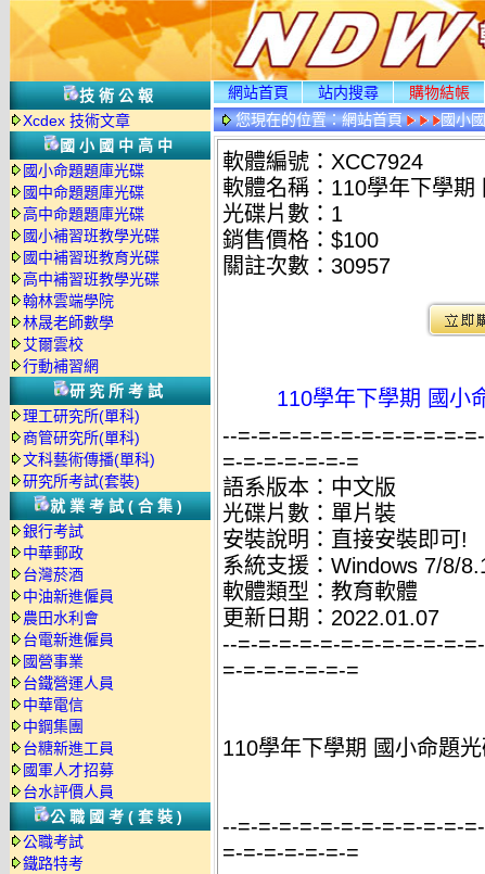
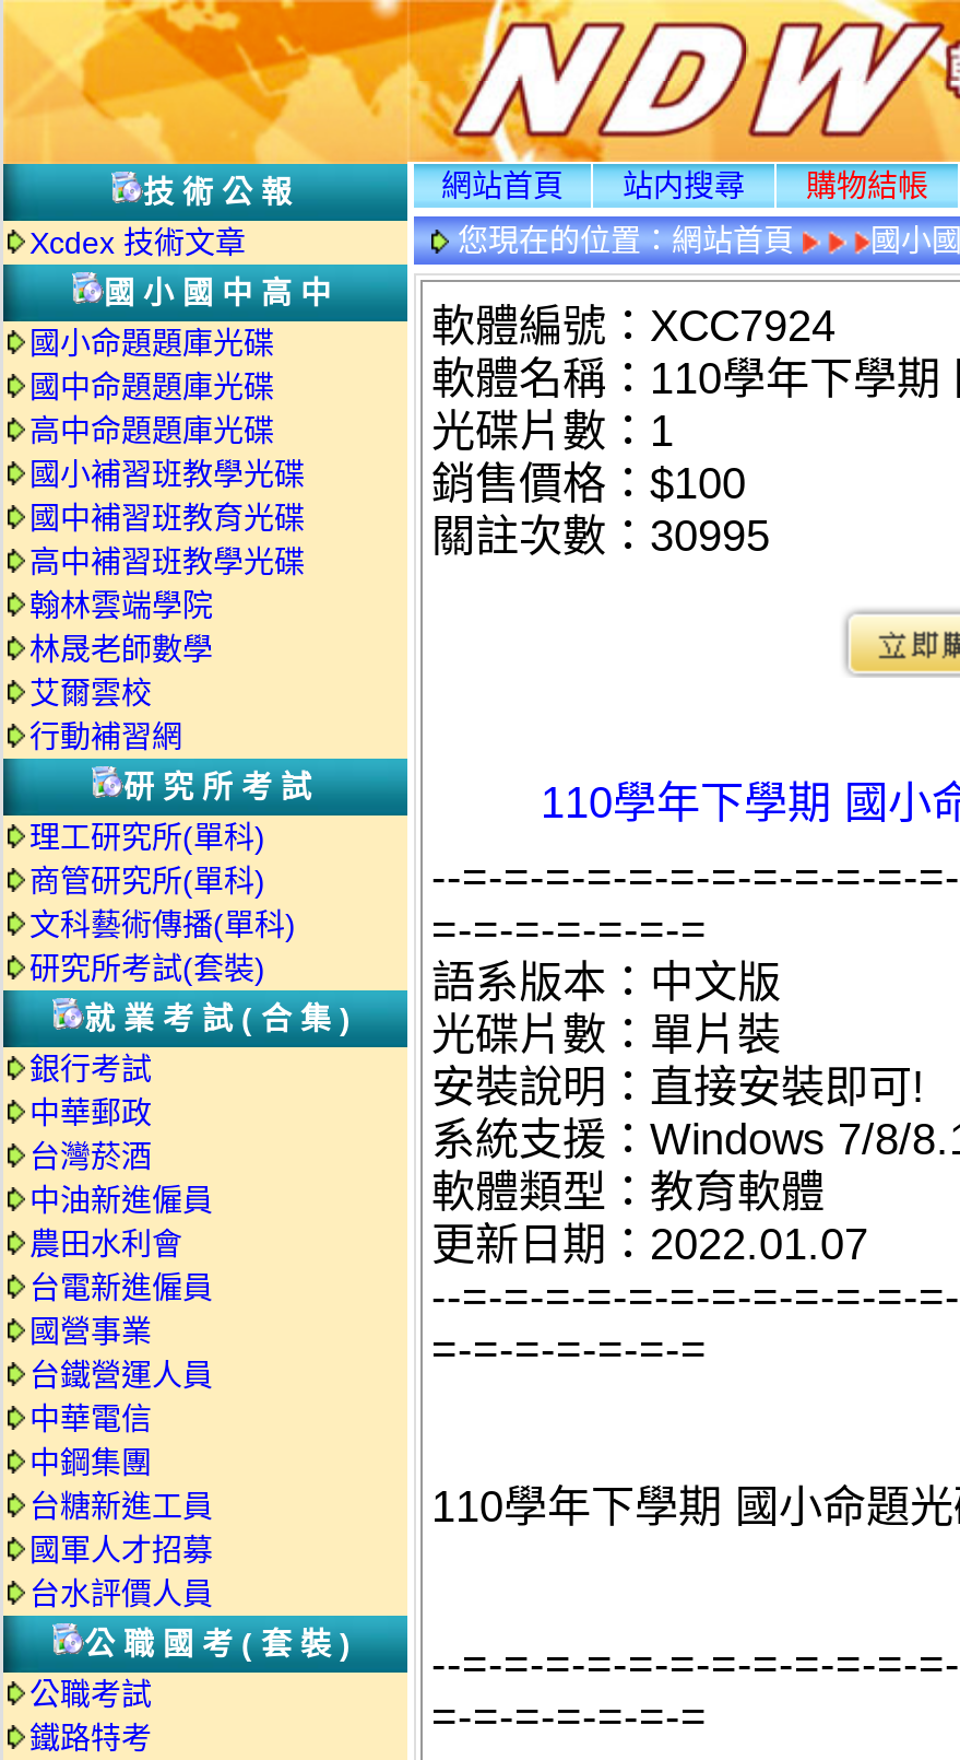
- 關註次數：30957
+ 關註次數：30995
